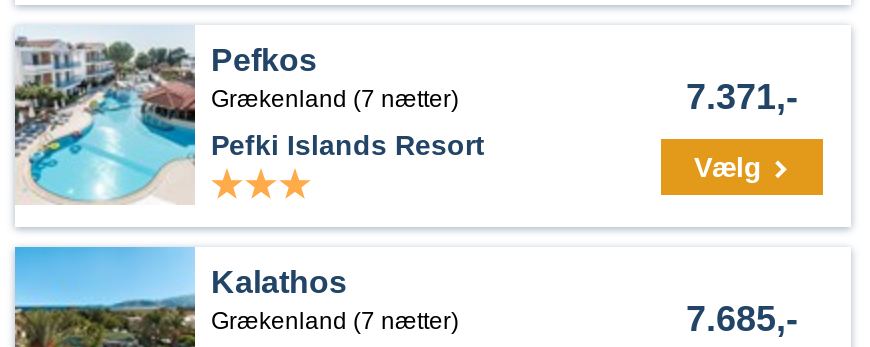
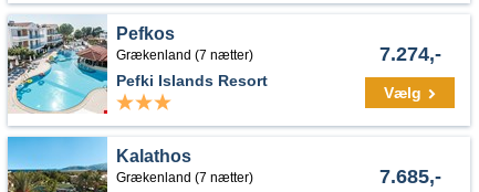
- 7.371,-
+ 7.274,-
